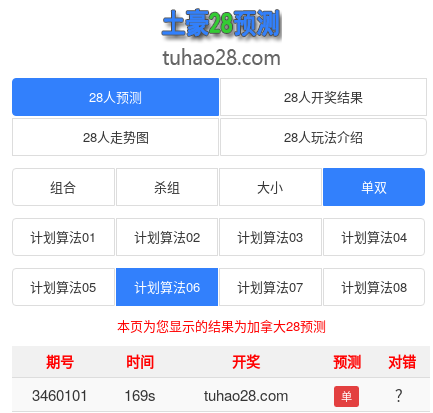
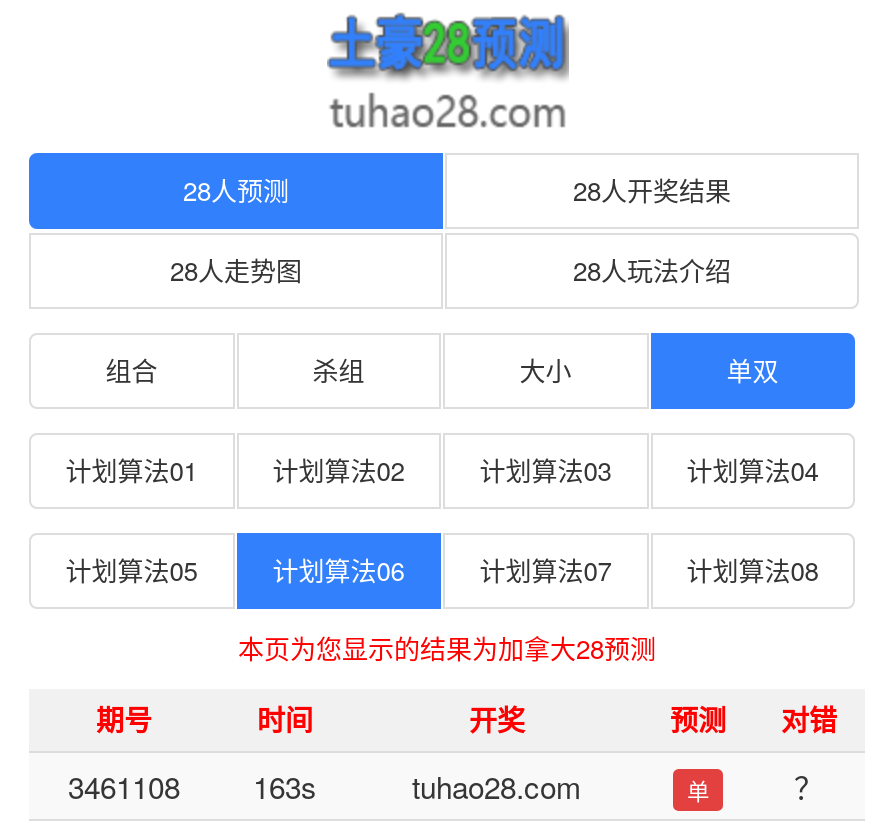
- 3460101
- 169s
+ 3461108
+ 163s
